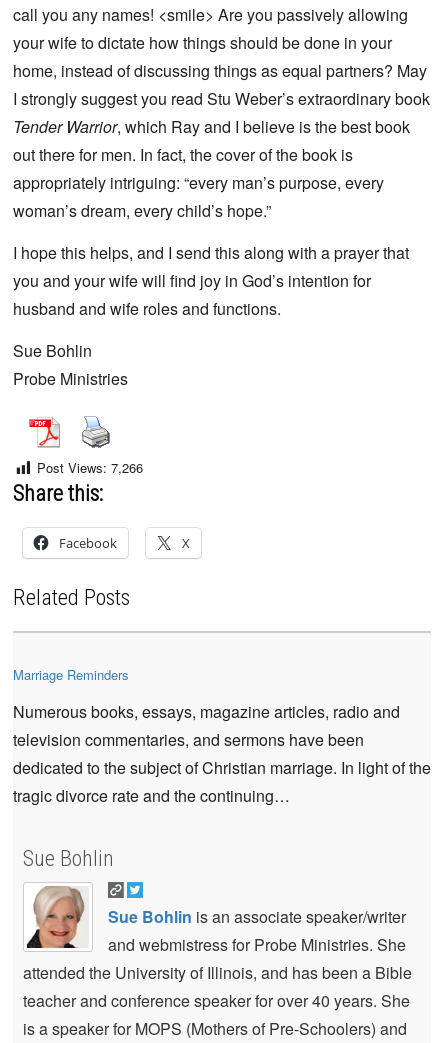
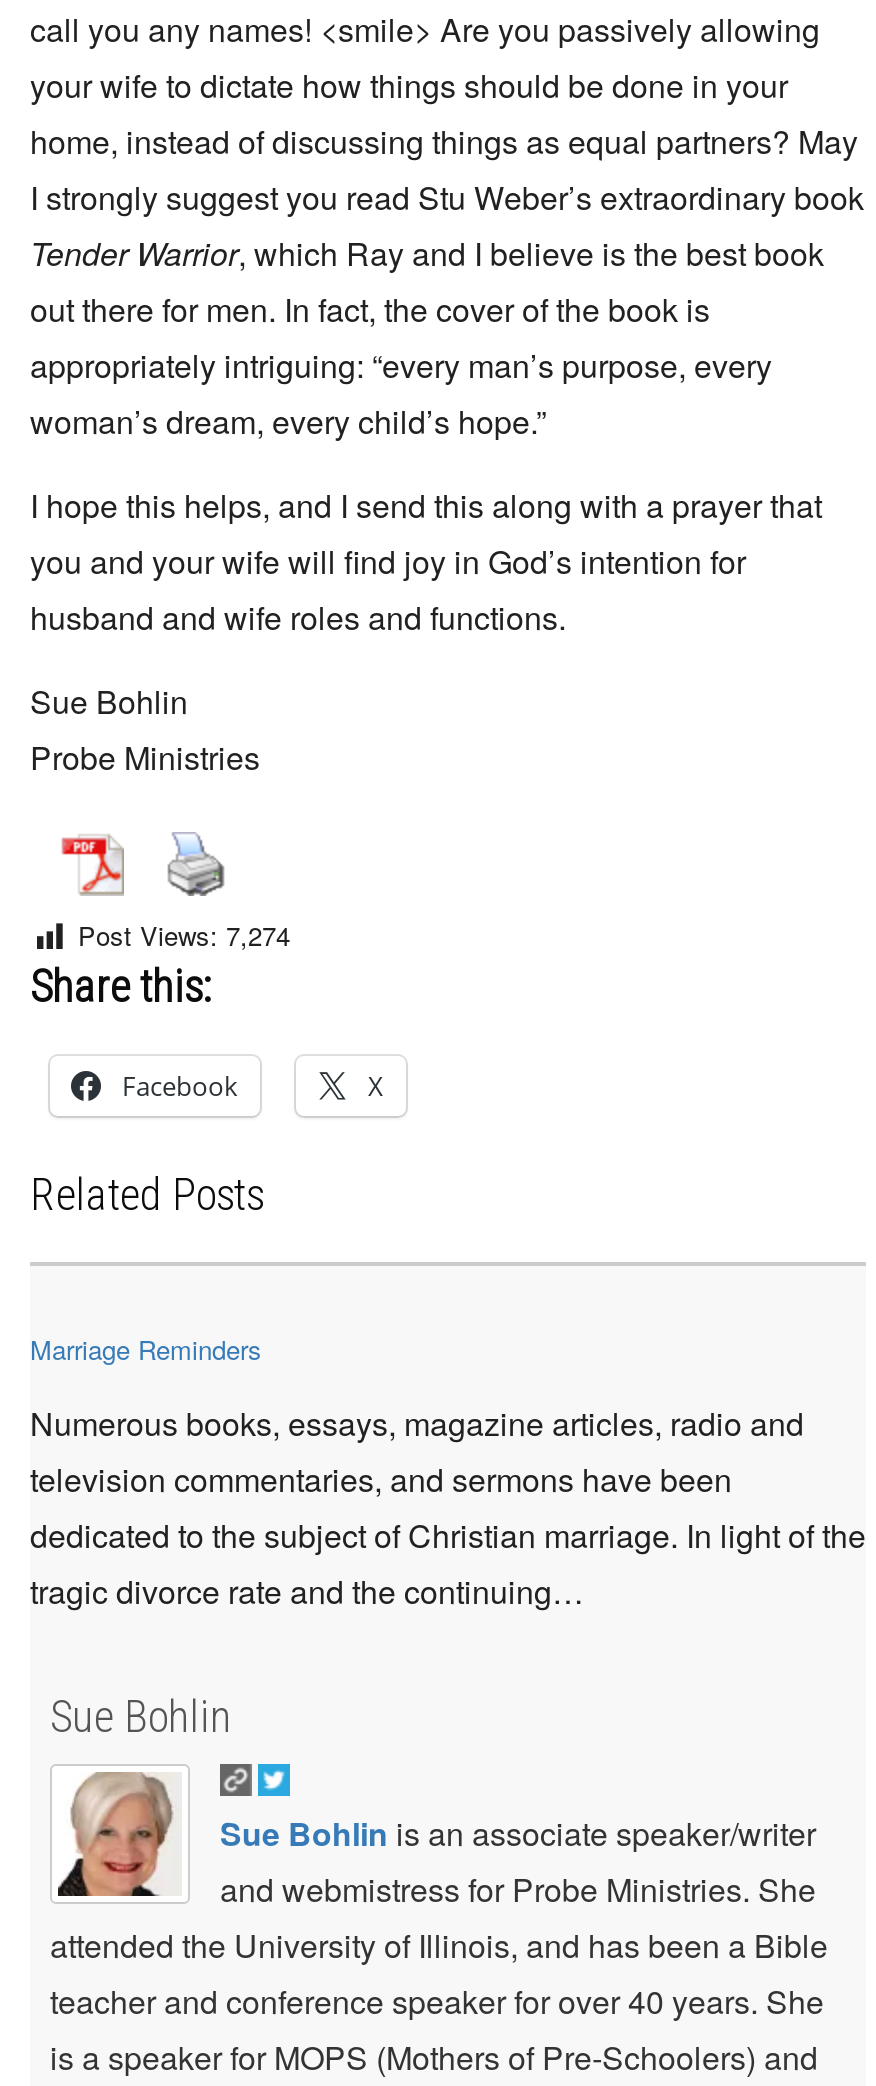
- Post Views: 7,266
+ Post Views: 7,274
